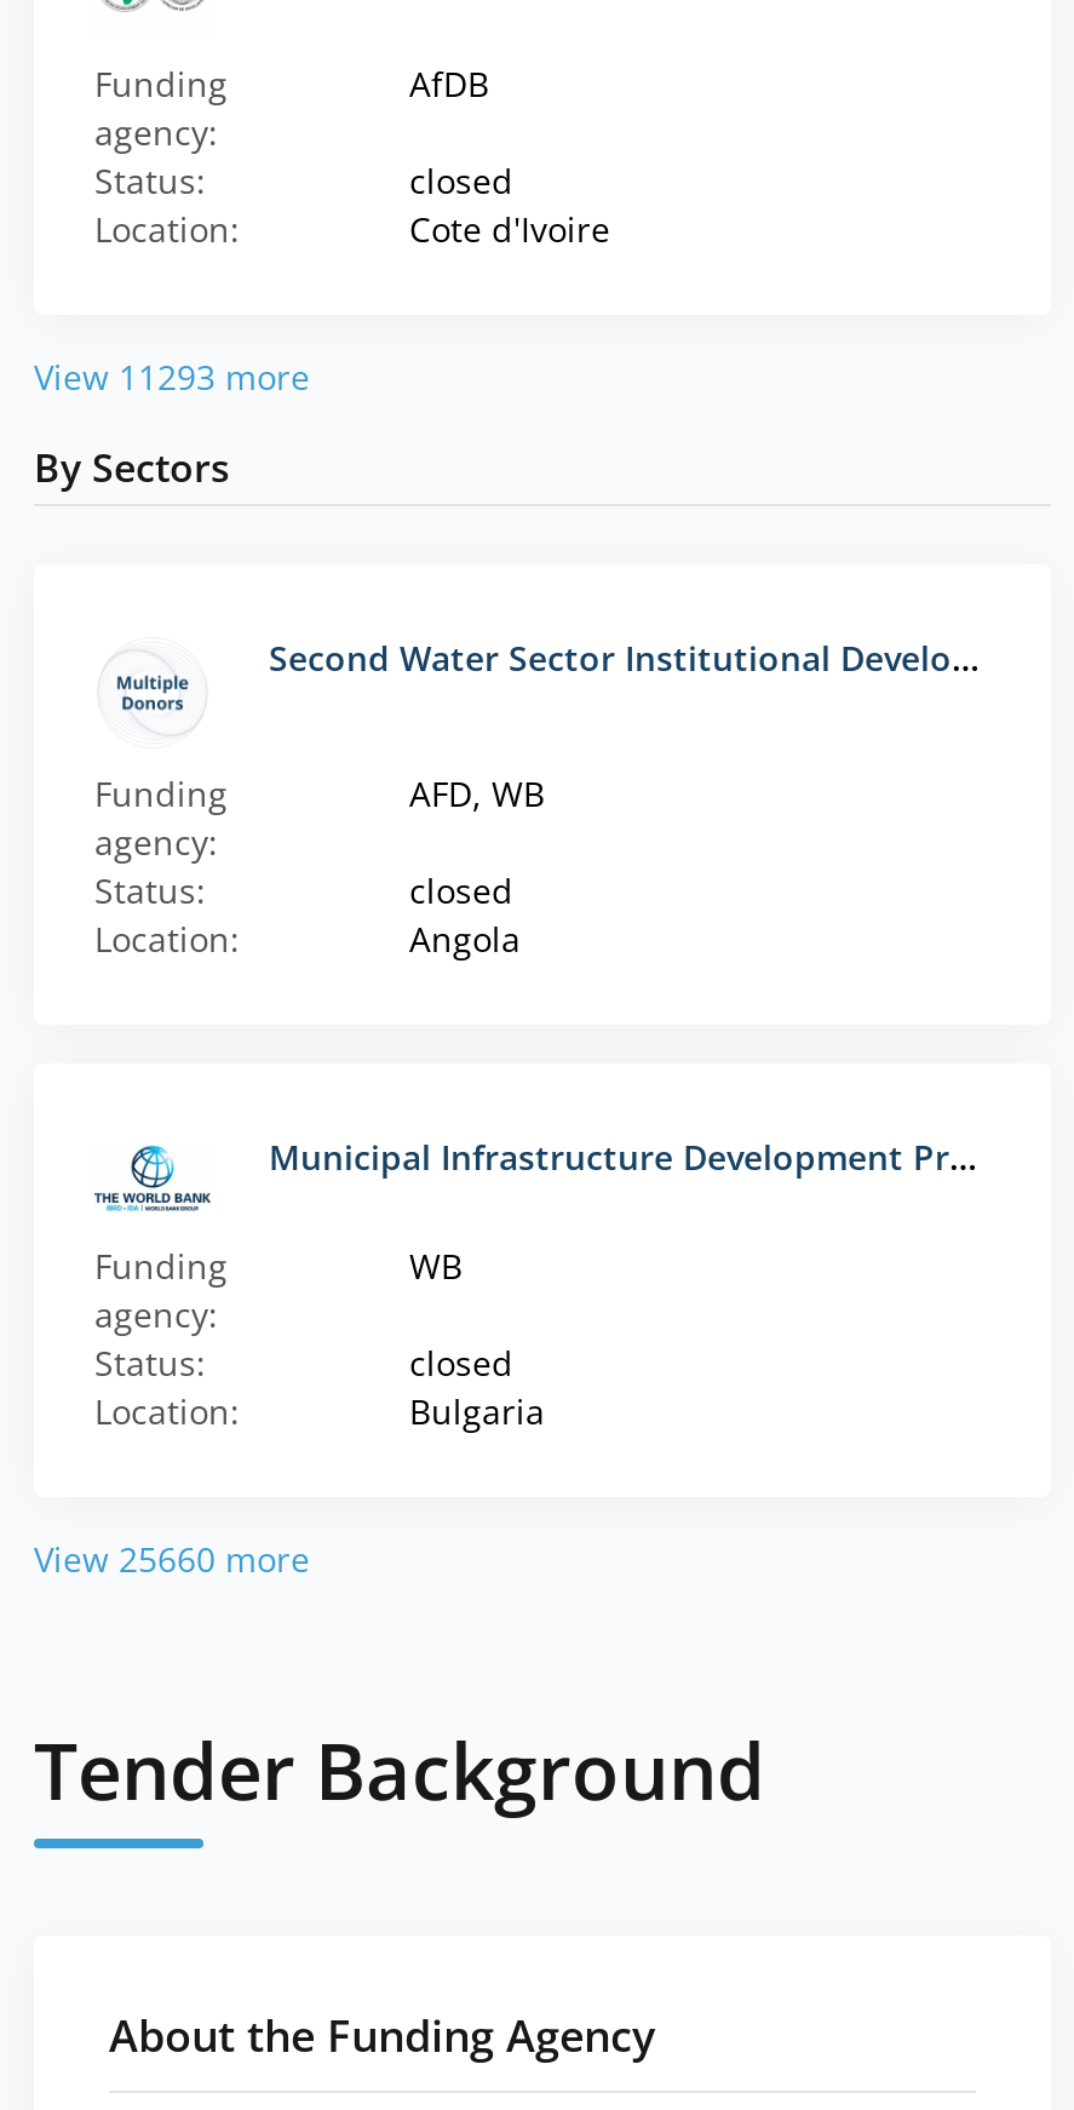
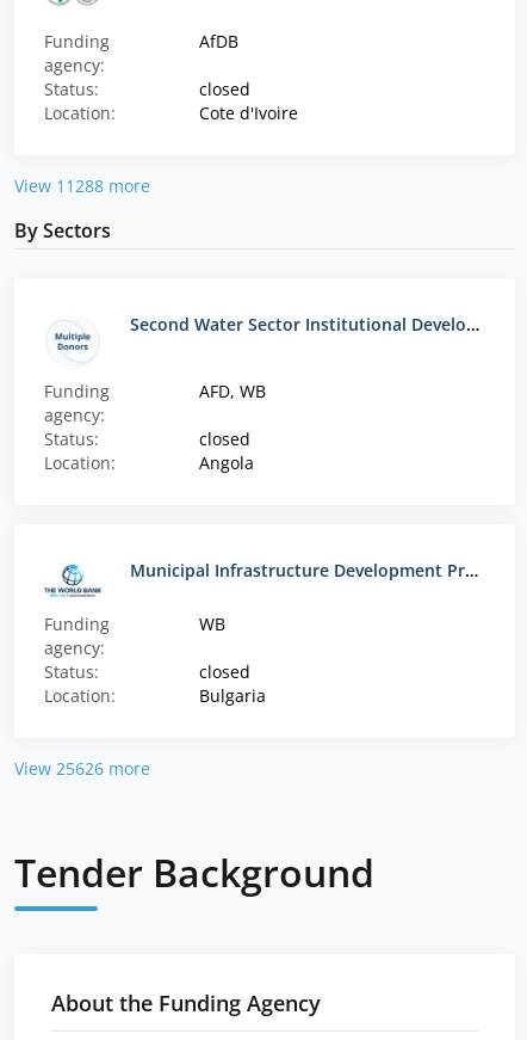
- View 11293 more
+ View 11288 more

- View 25660 more
+ View 25626 more
